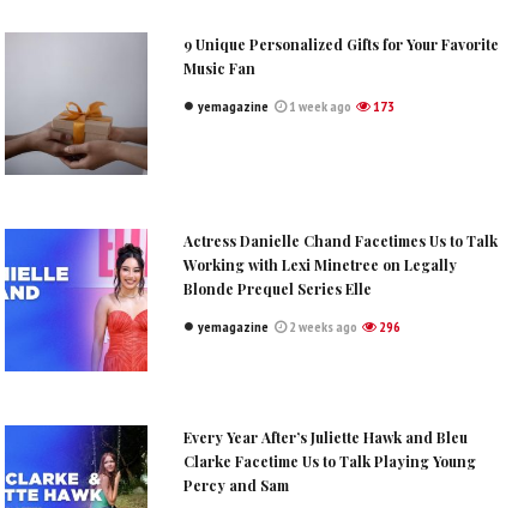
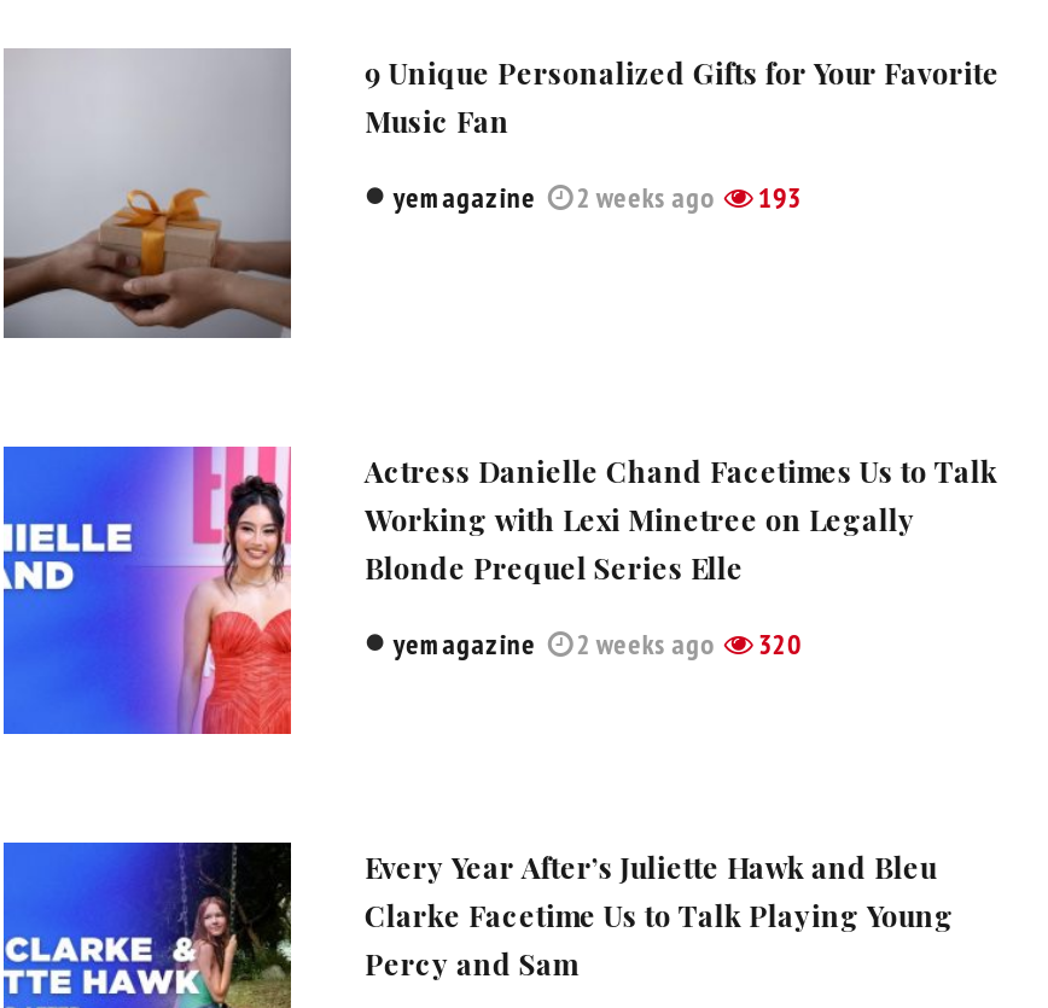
- 1 week ago
+ 2 weeks ago

- 173
+ 193

- yemagazine 2 weeks ago 296
+ yemagazine 2 weeks ago 320
